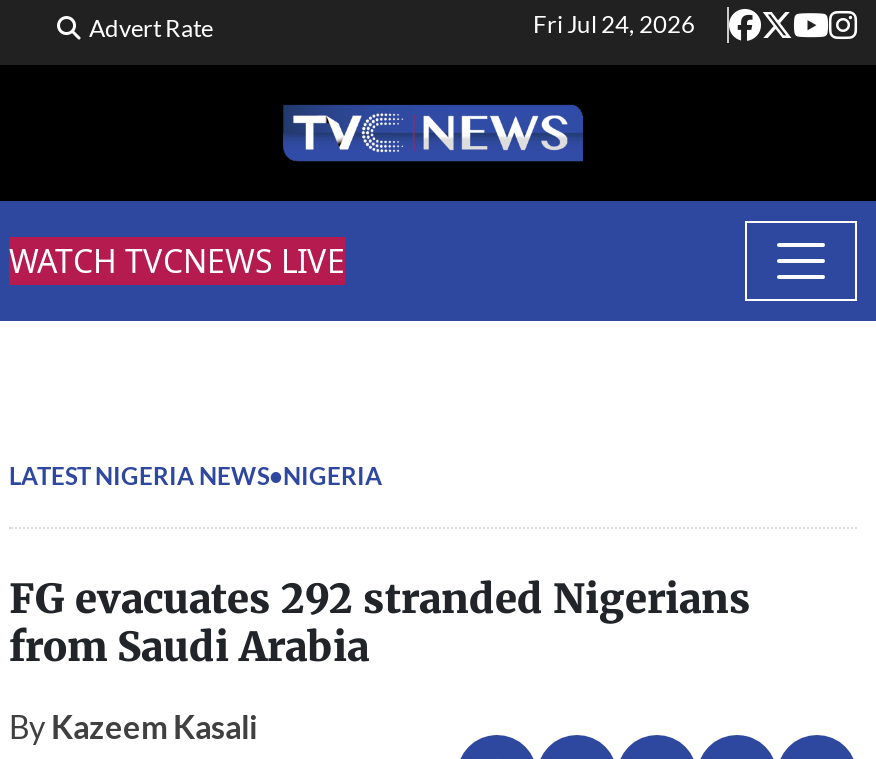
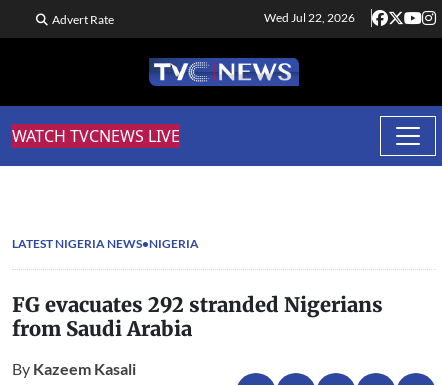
- Fri Jul 24, 2026
+ Wed Jul 22, 2026
